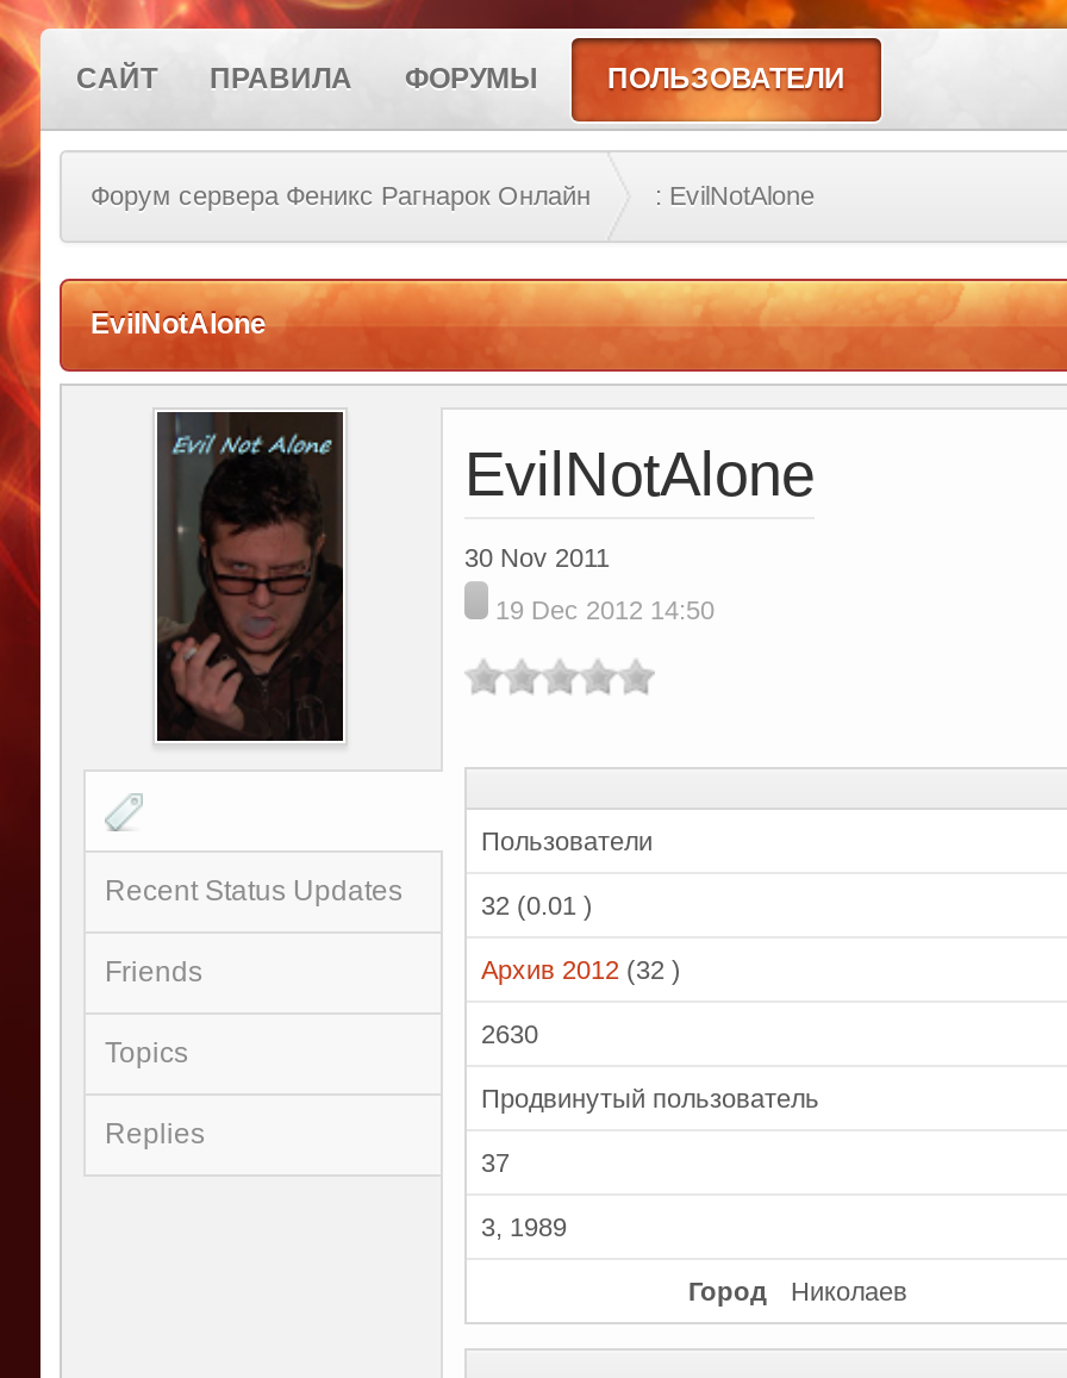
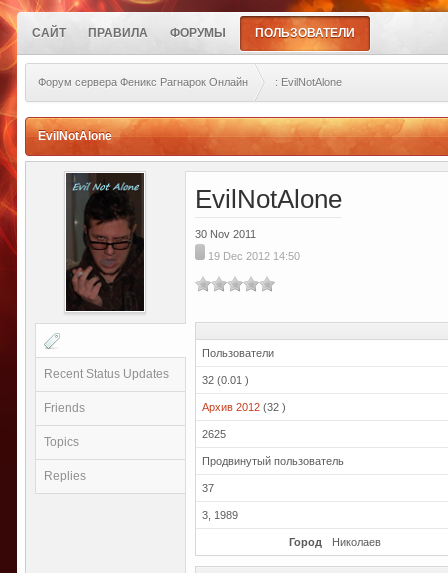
- 2630
+ 2625
